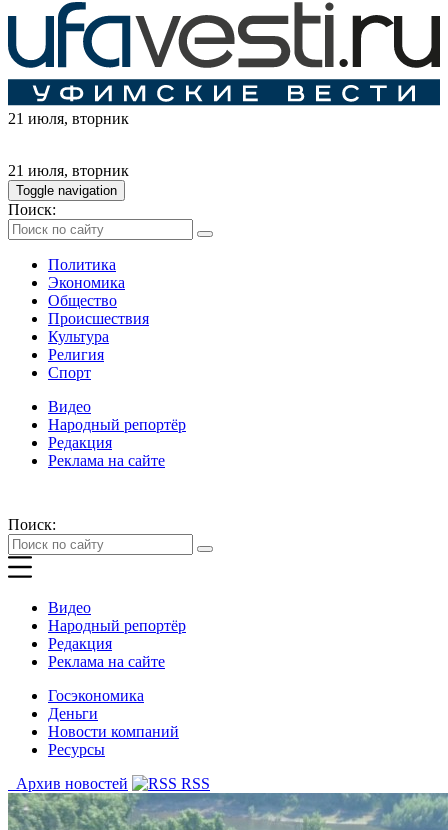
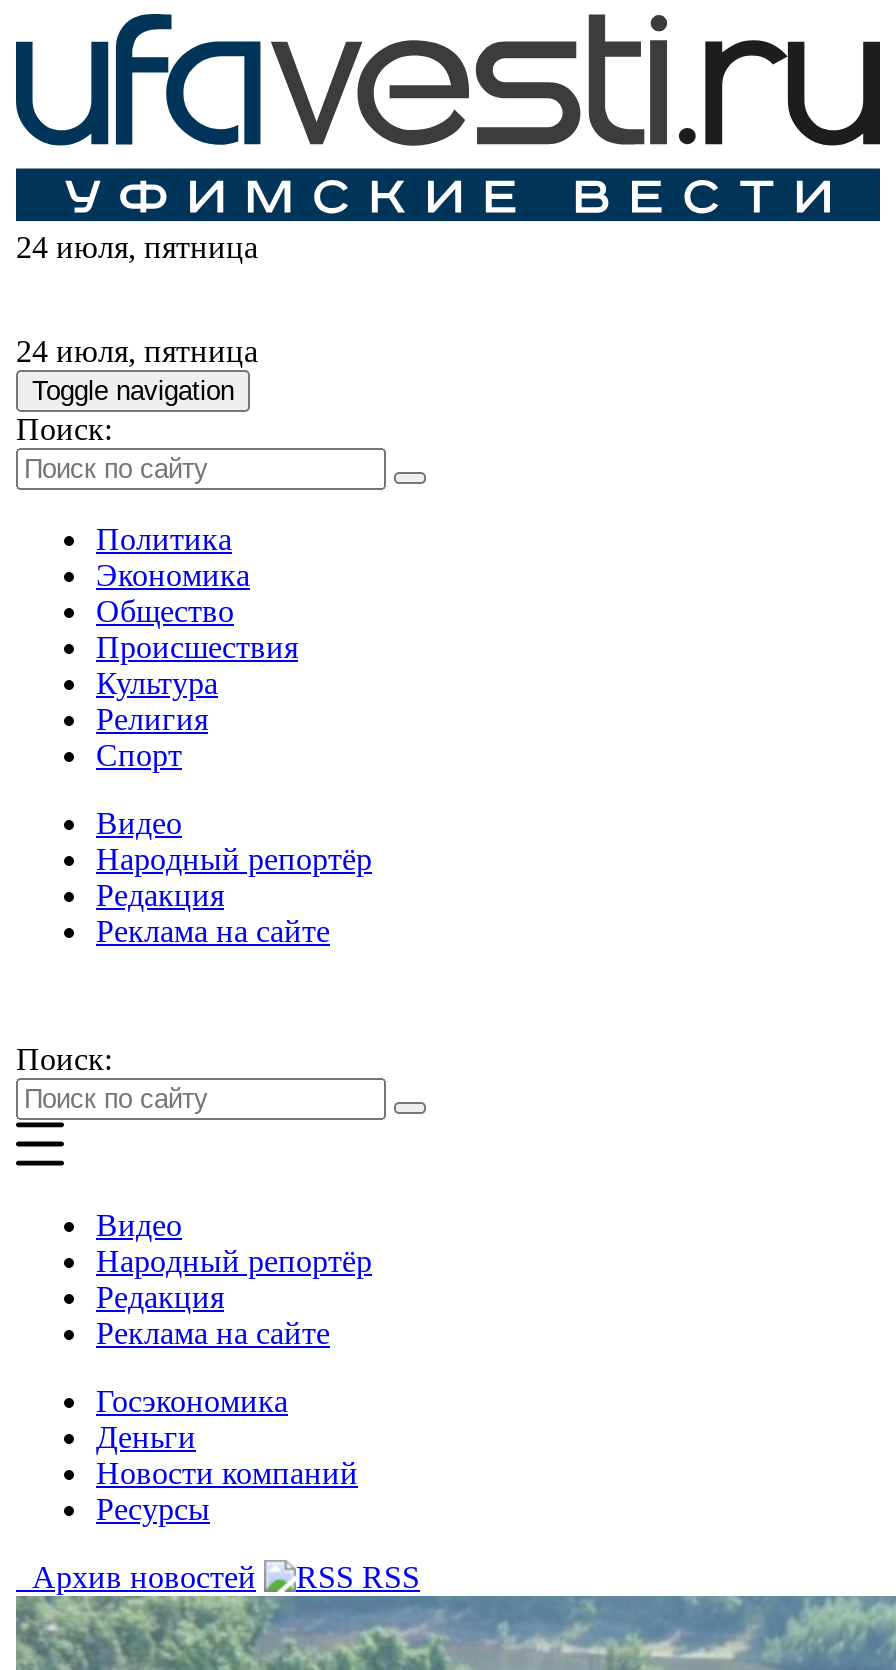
- 21 июля, вторник
+ 24 июля, пятница

- 21 июля, вторник
+ 24 июля, пятница
